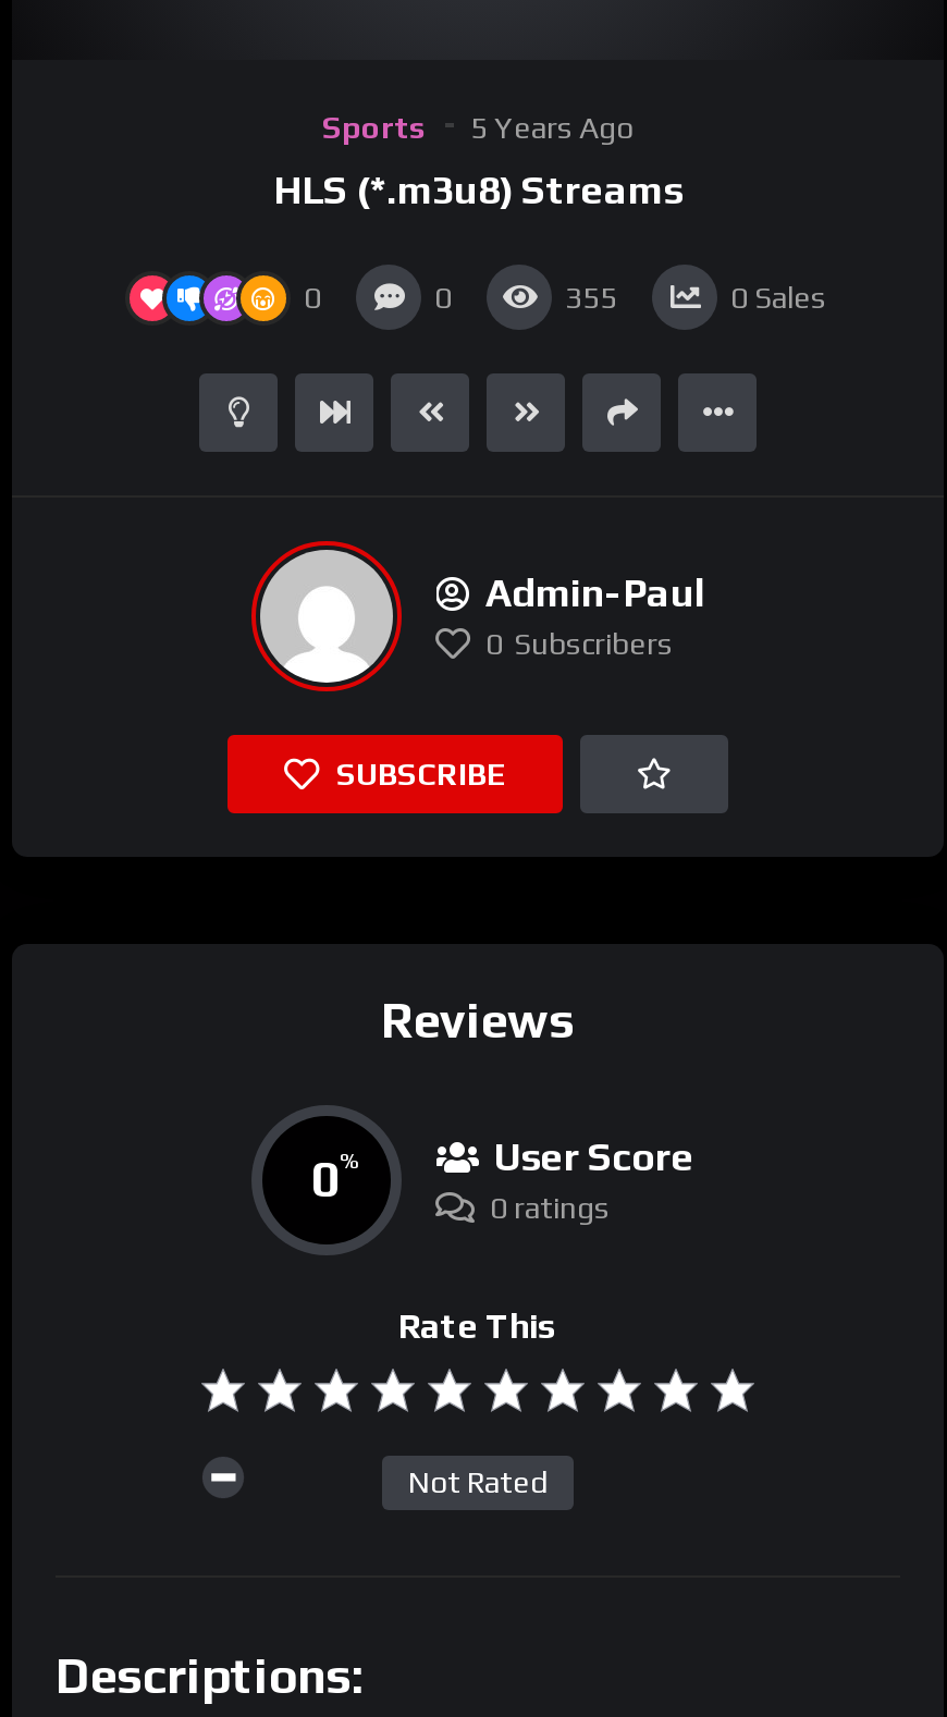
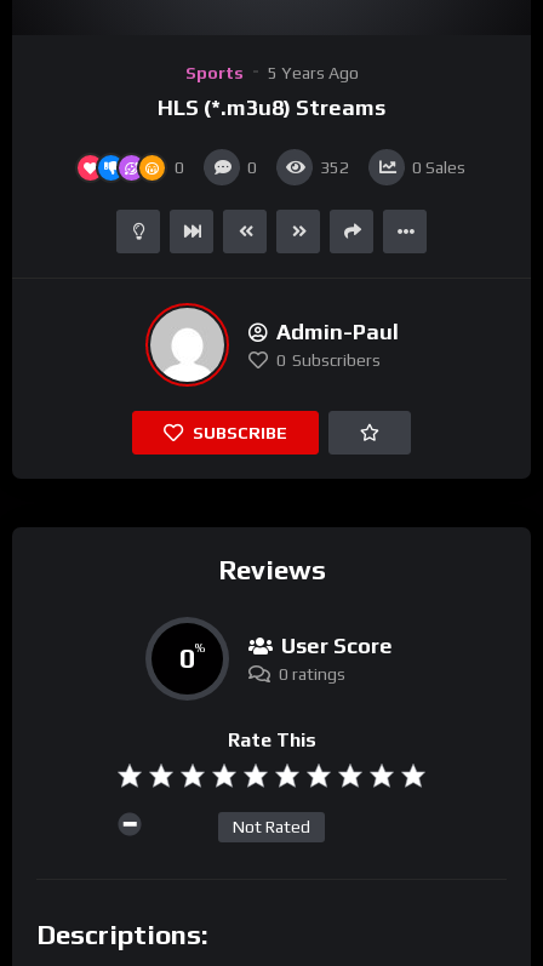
- 355
+ 352
